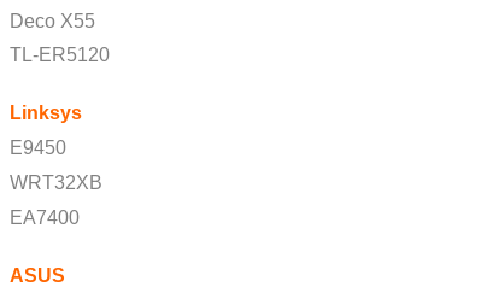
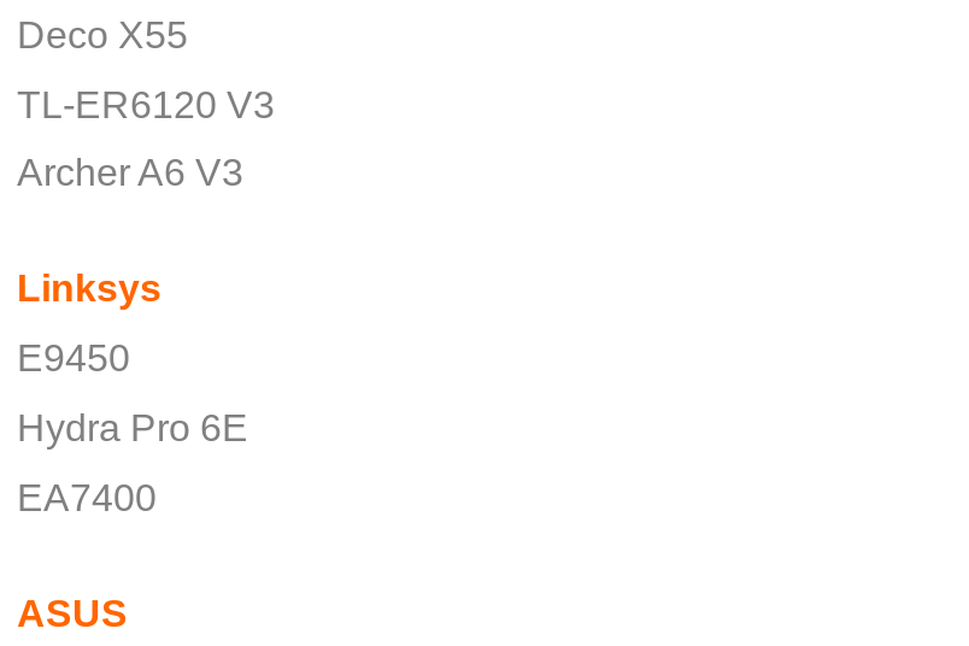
- TL-ER5120
+ TL-ER6120 V3
+ Archer A6 V3

- WRT32XB
+ Hydra Pro 6E
